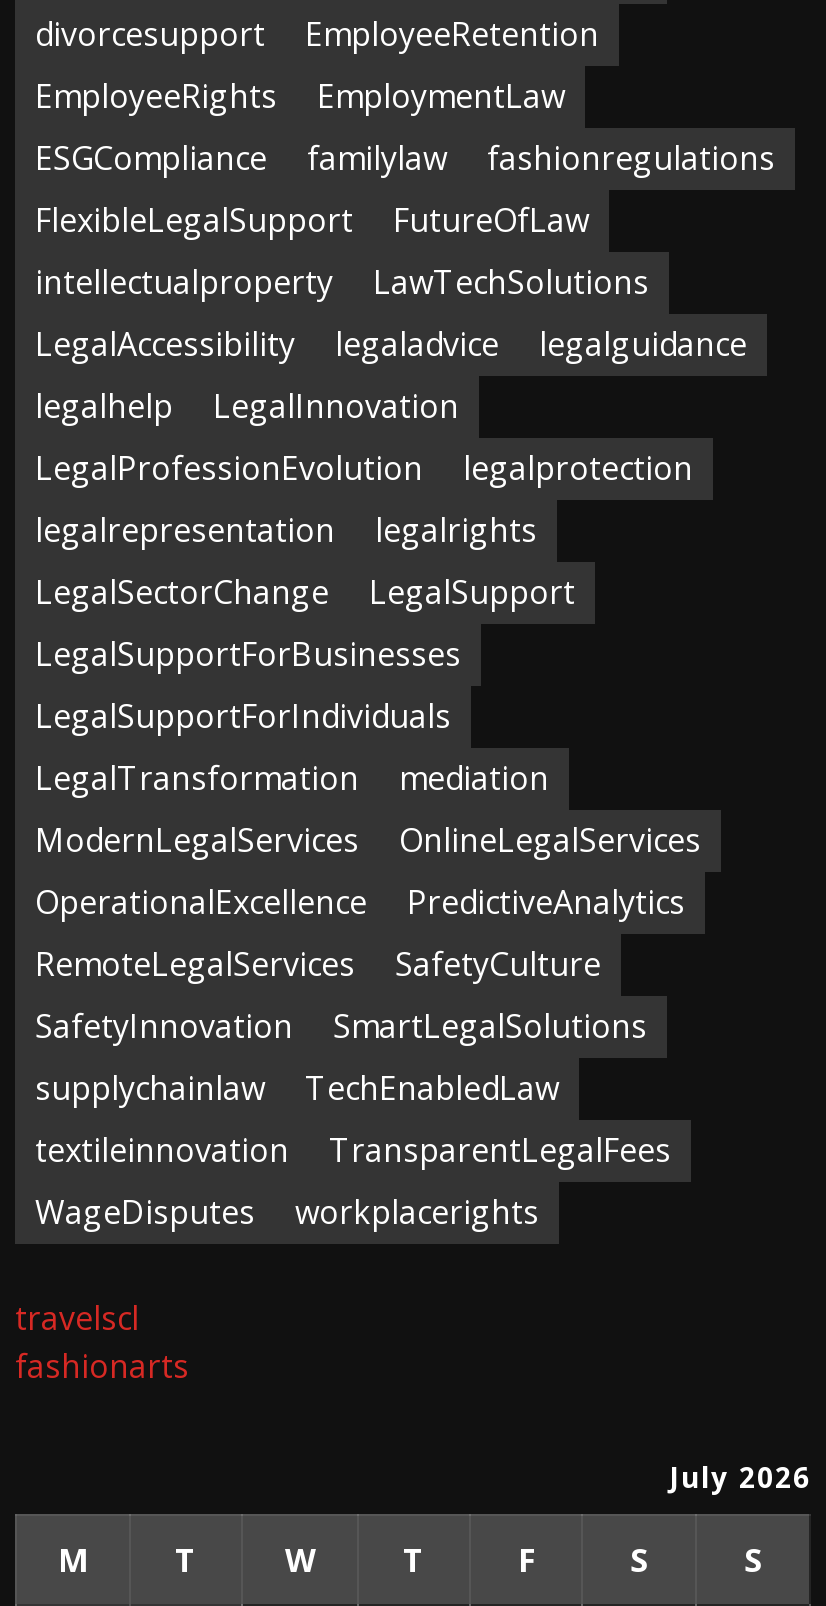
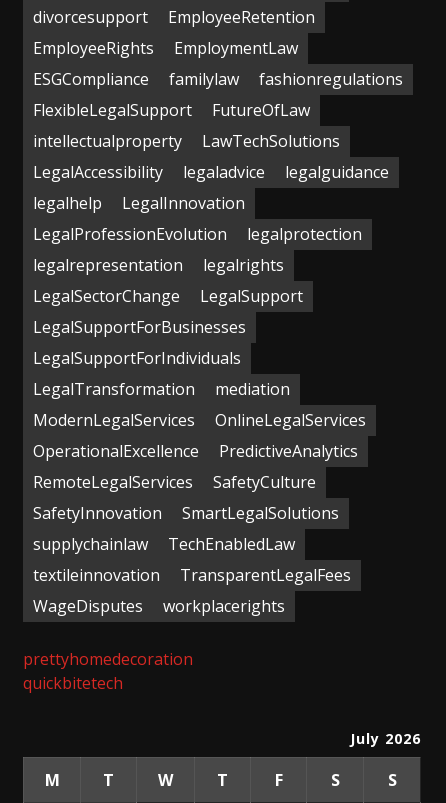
- travelscl
- fashionarts
+ prettyhomedecoration
+ quickbitetech
